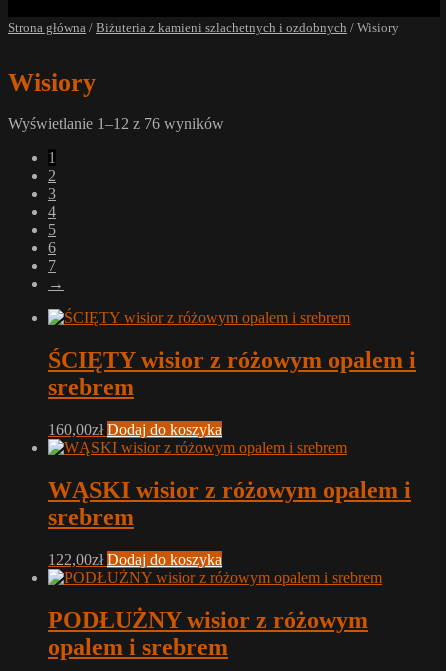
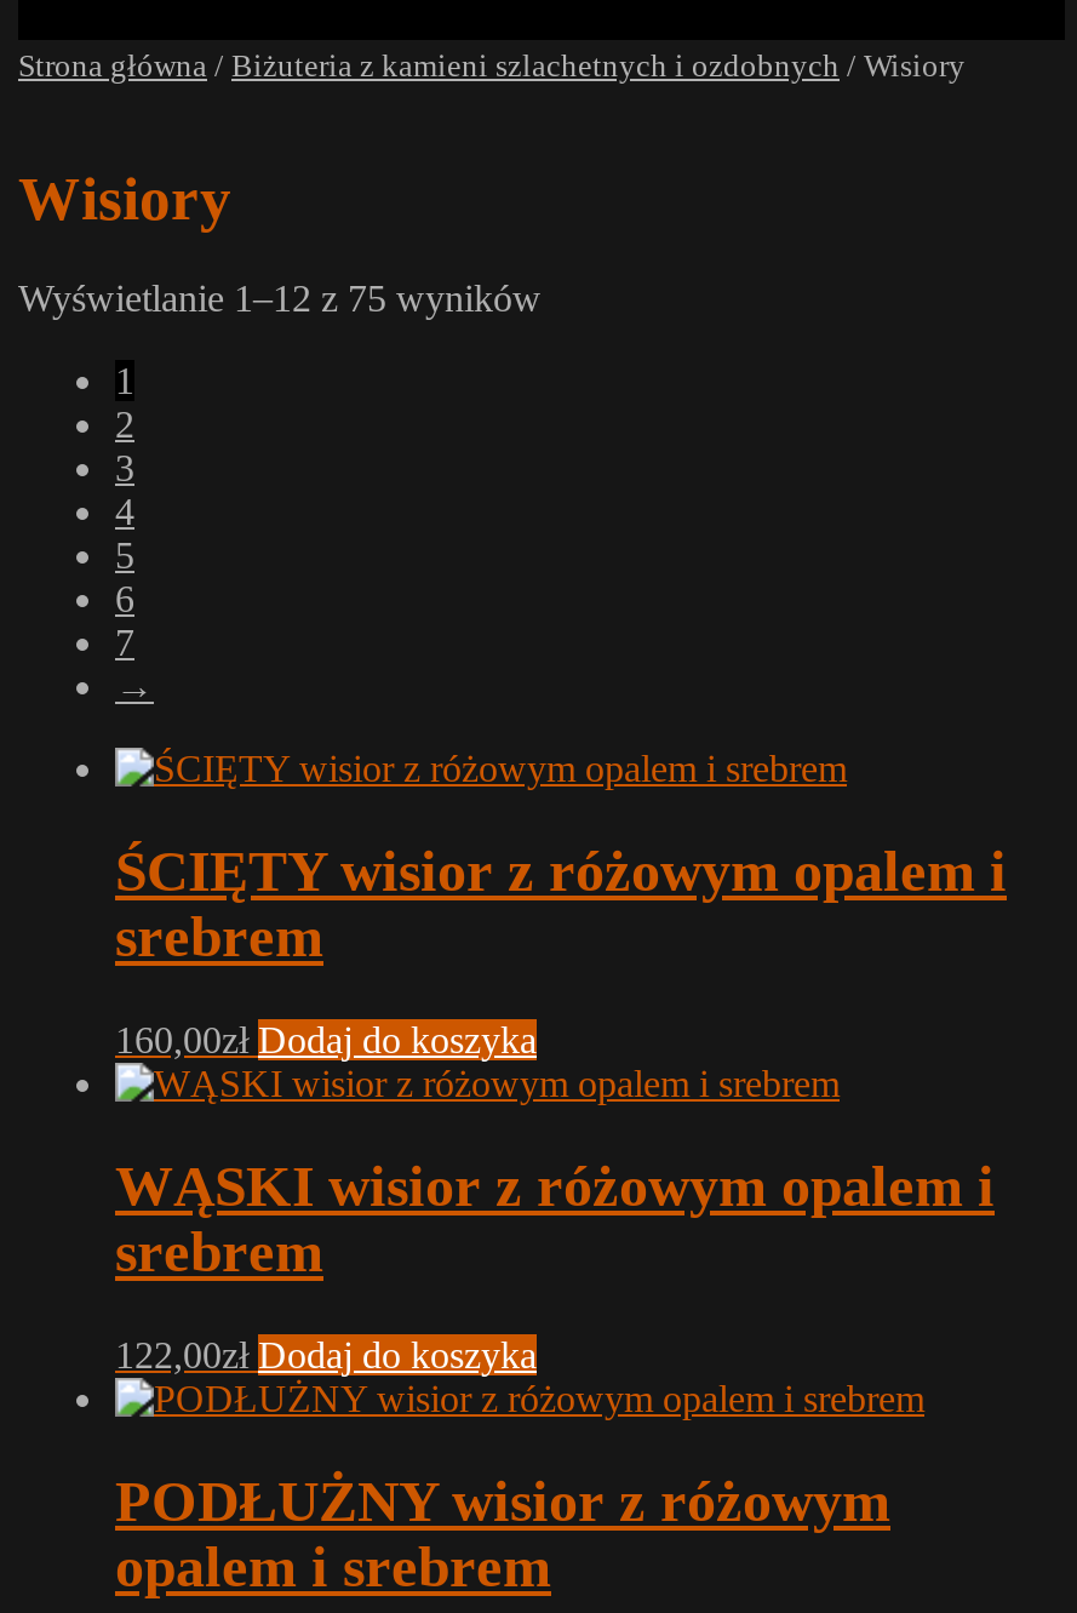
- Wyświetlanie 1–12 z 76 wyników
+ Wyświetlanie 1–12 z 75 wyników
